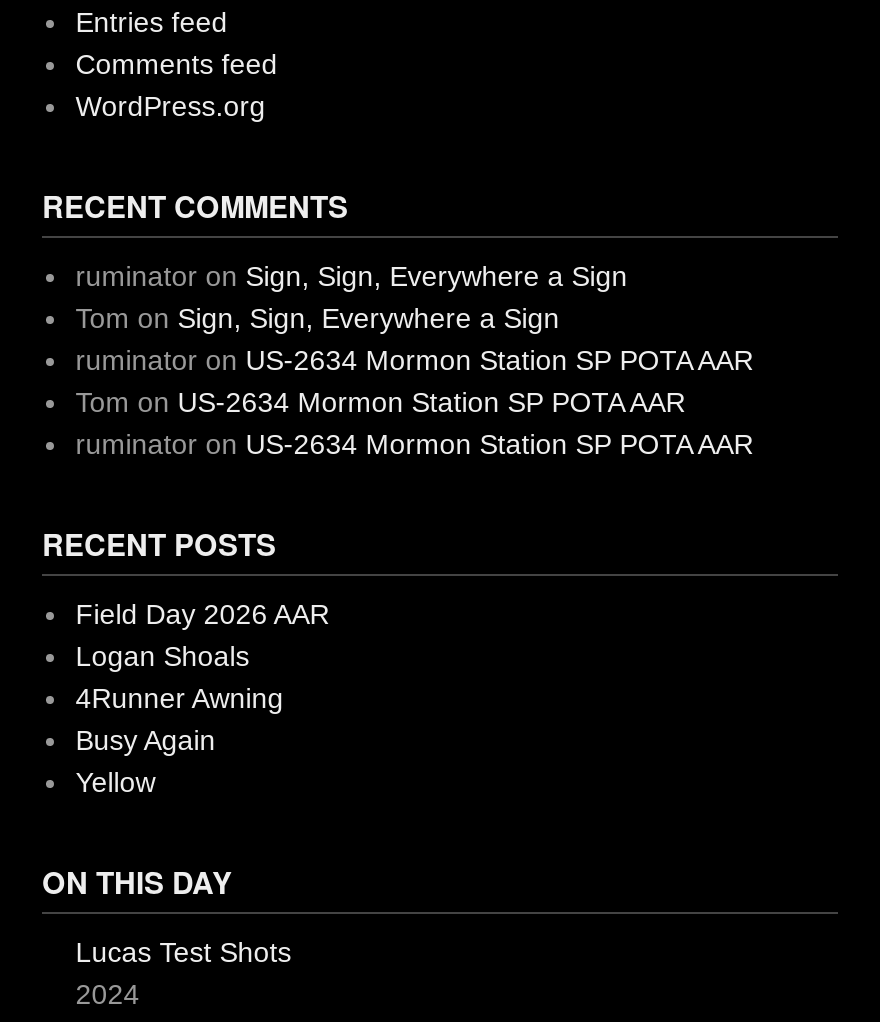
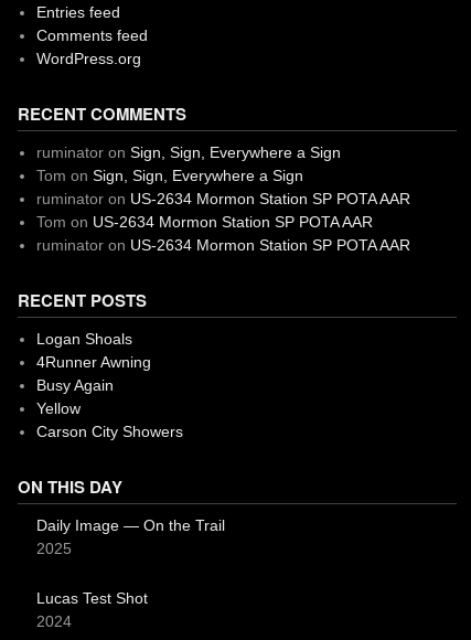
- Field Day 2026 AAR

moved up: Logan Shoals | 4Runner Awning | Busy Again | Yellow

+ Carson City Showers

- Lucas Test Shots
+ Daily Image — On the Trail
+ 2025
+ Lucas Test Shot
